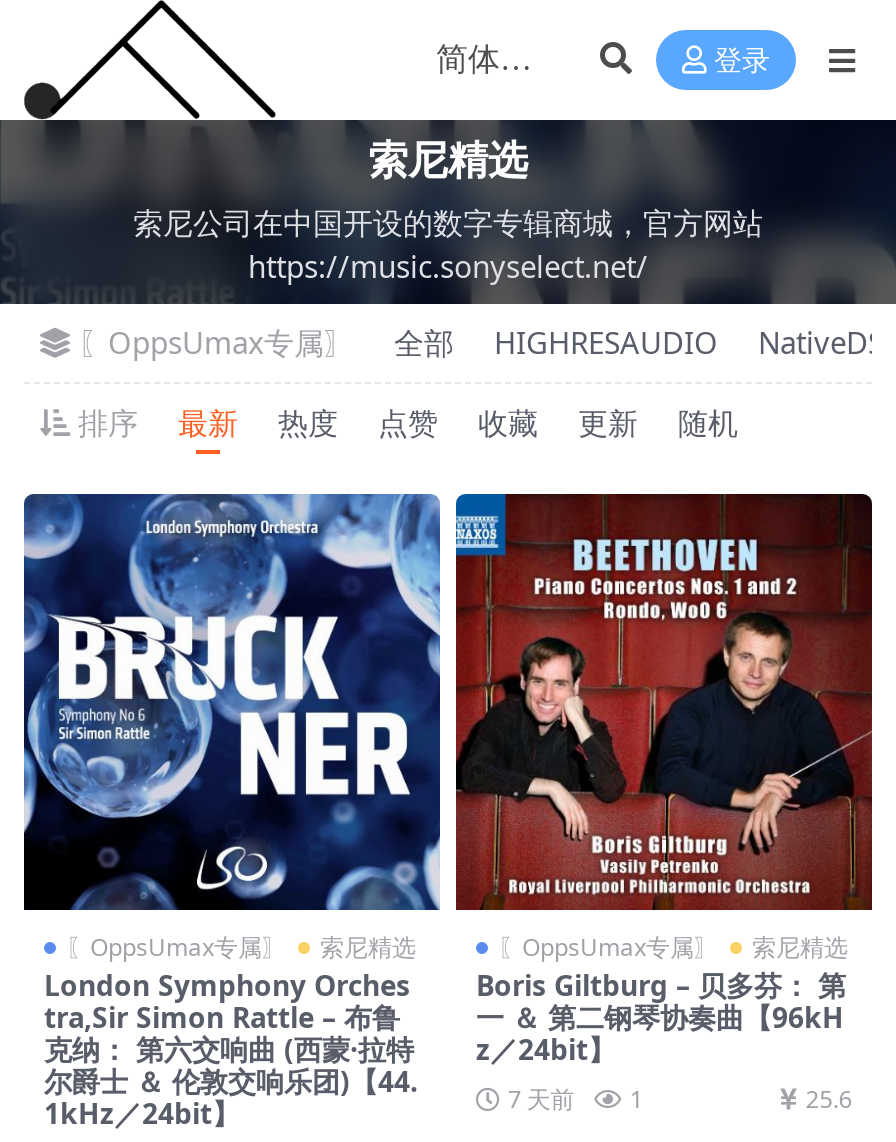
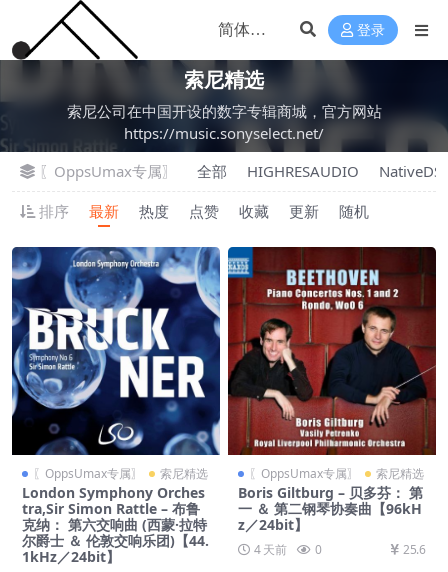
- 7 天前
+ 4 天前

- 1
+ 0
